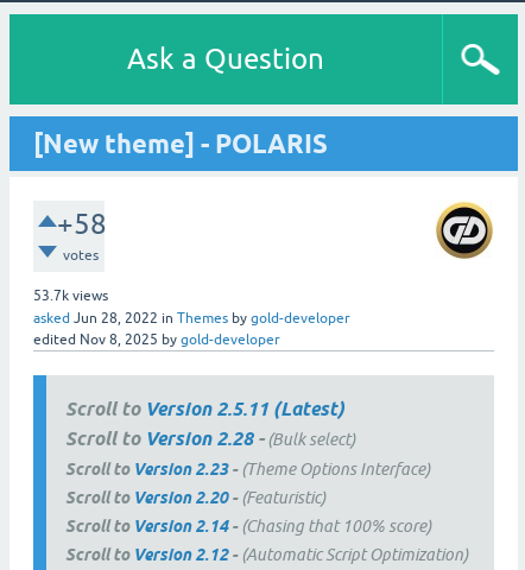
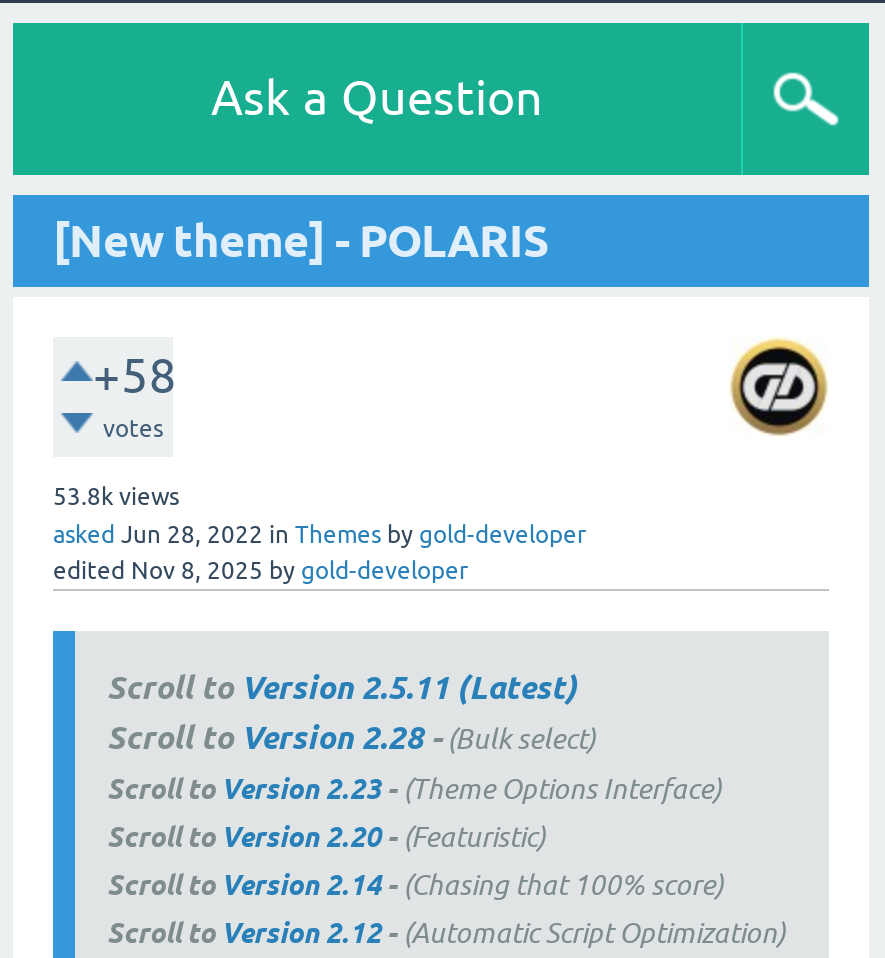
- 53.7k views
+ 53.8k views
